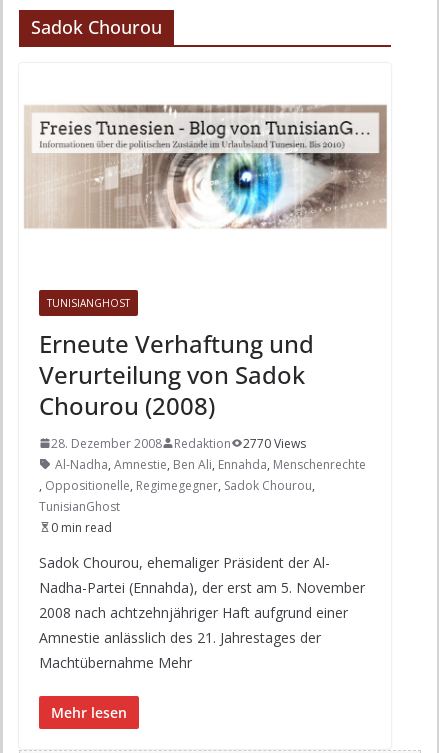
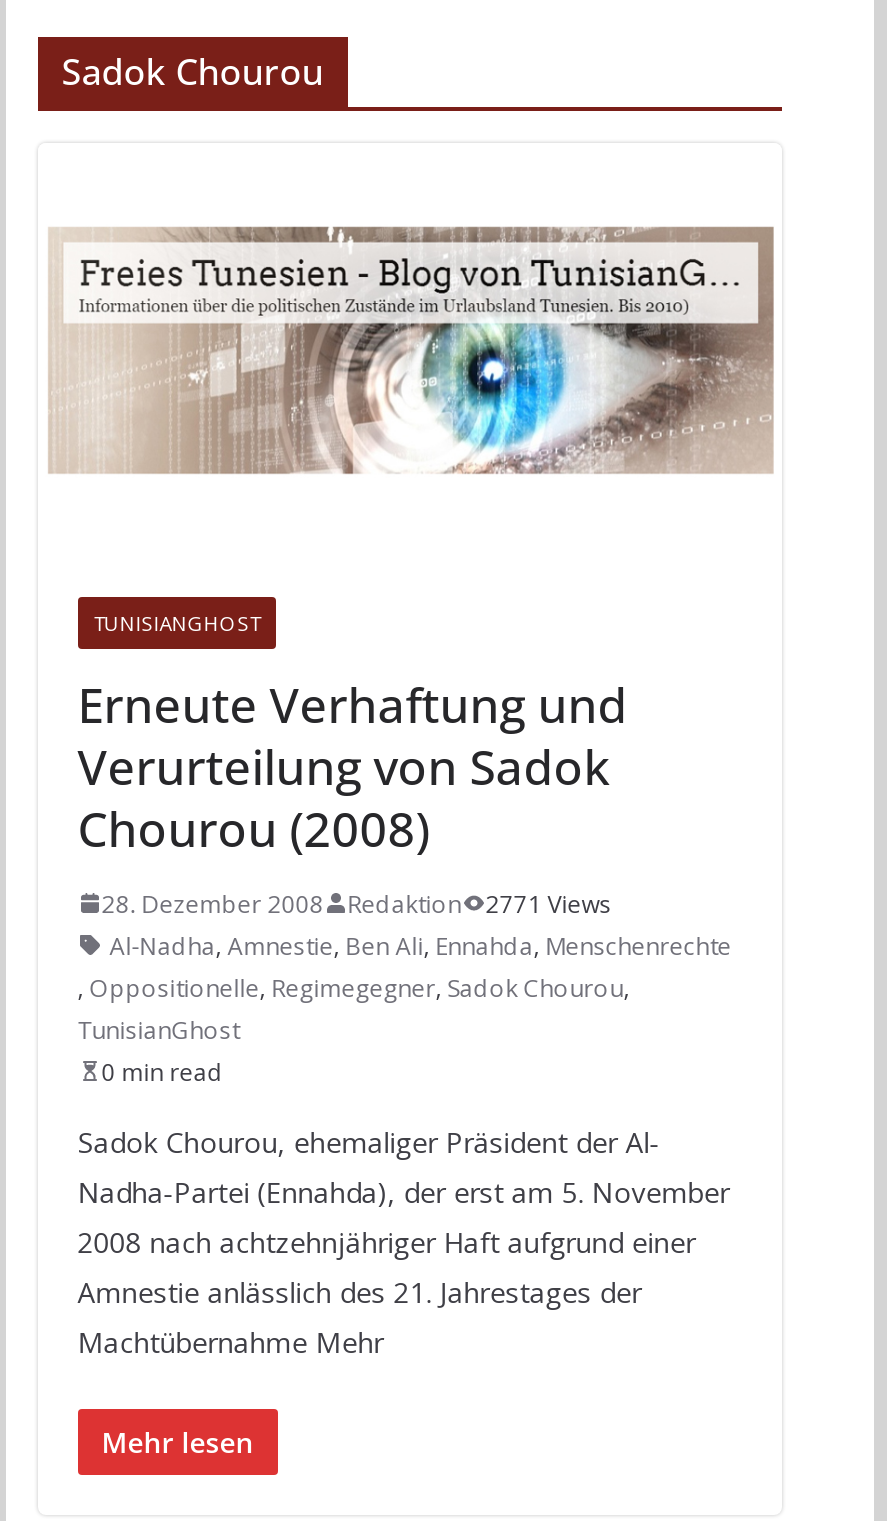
- 28. Dezember 2008 Redaktion 2770 Views
+ 28. Dezember 2008 Redaktion 2771 Views
